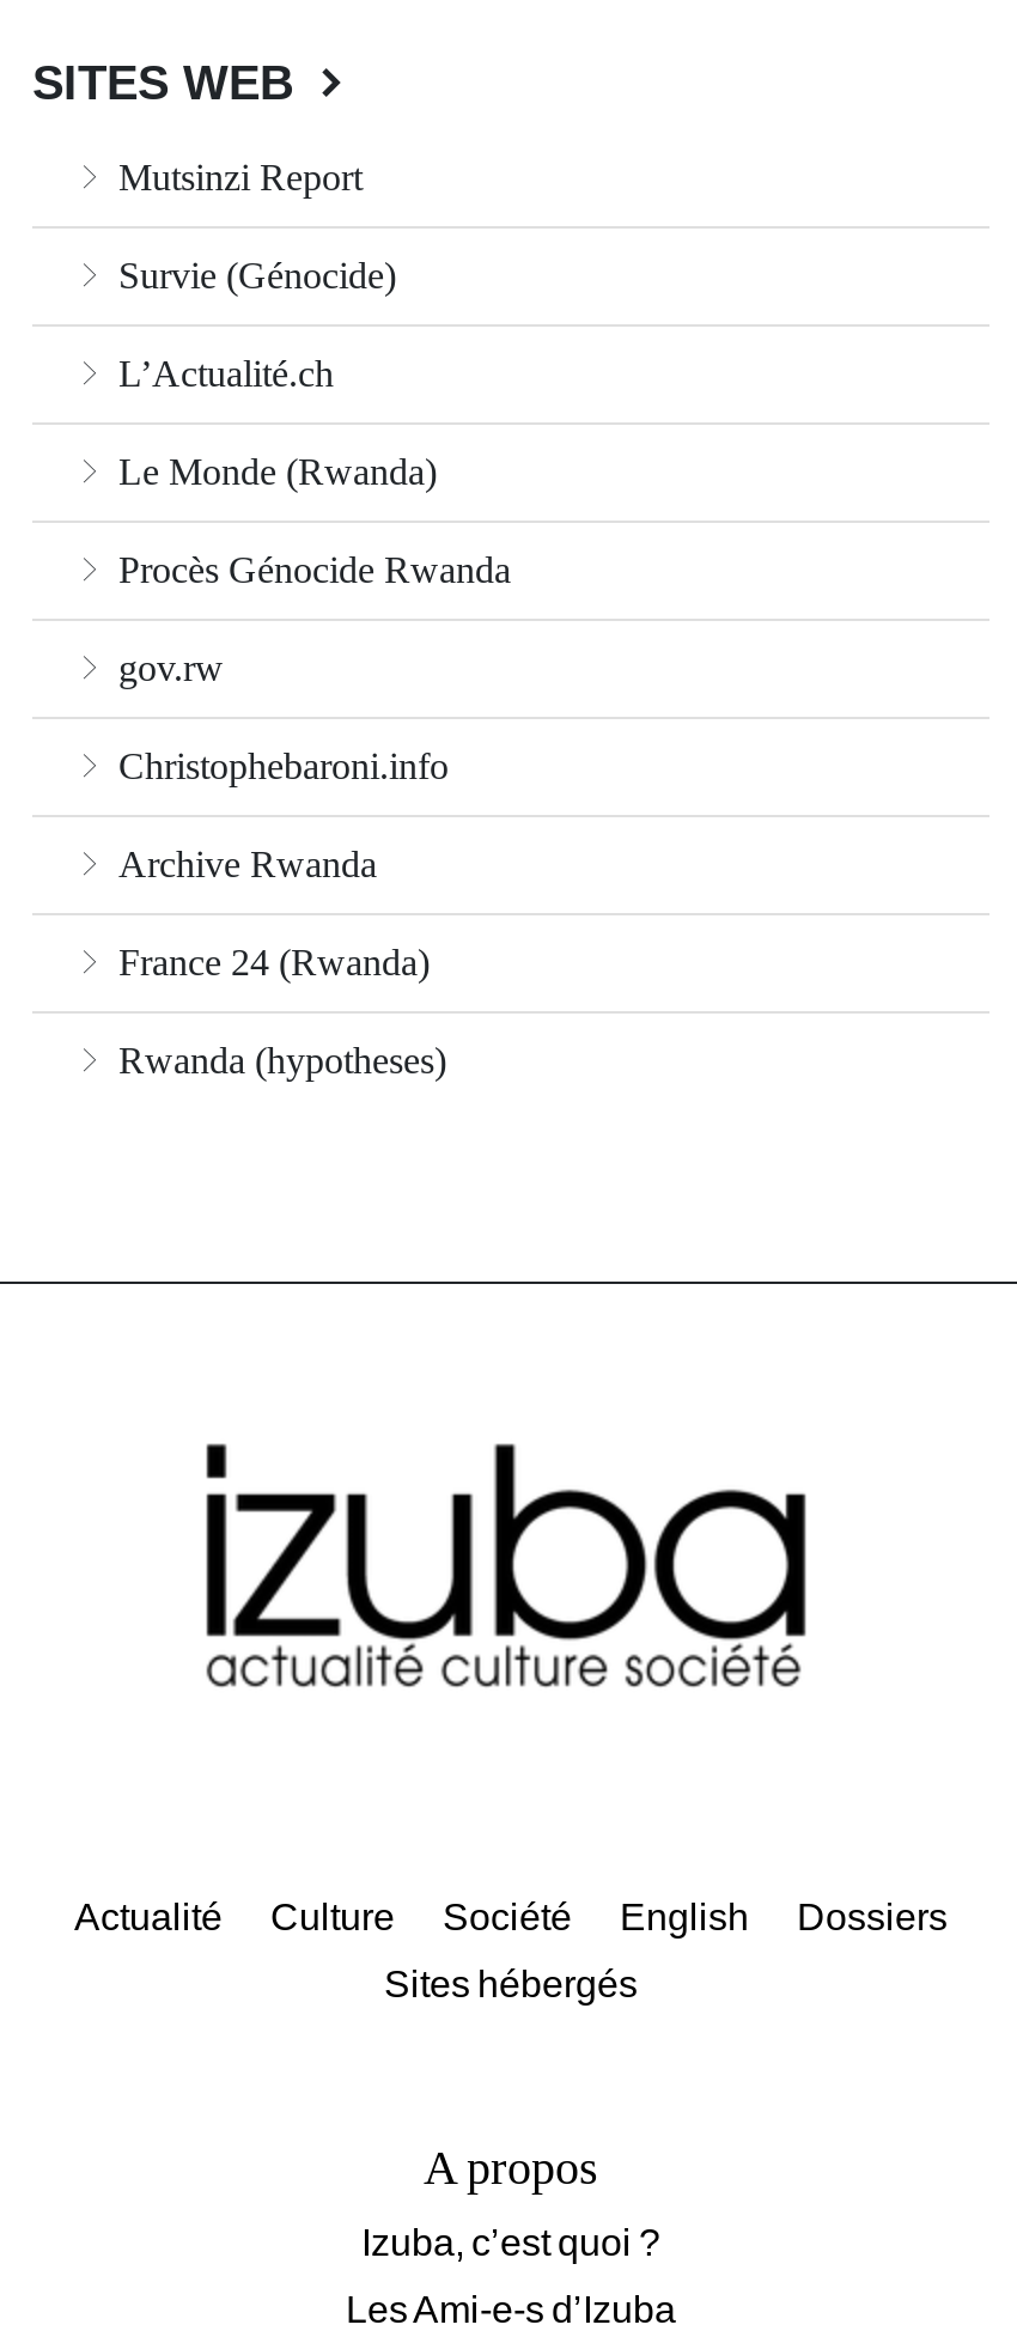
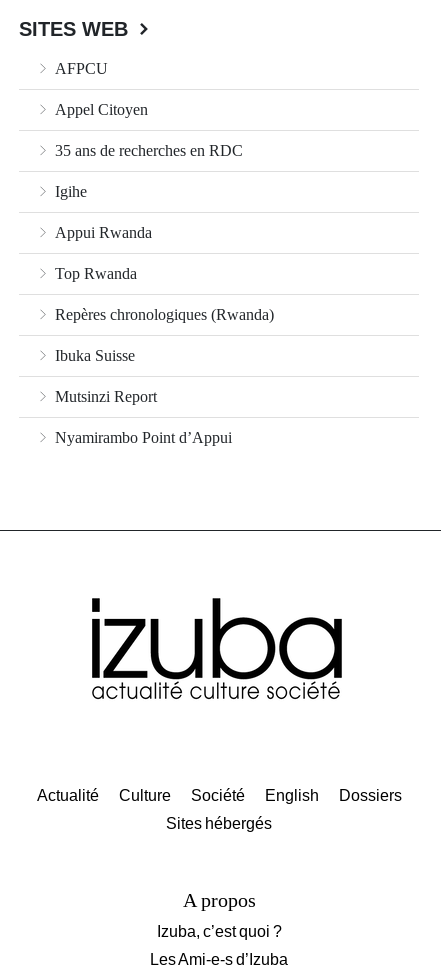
+ AFPCU
+ Appel Citoyen
+ 35 ans de recherches en RDC
+ Igihe
+ Appui Rwanda
+ Top Rwanda
+ Repères chronologiques (Rwanda)
+ Ibuka Suisse

moved down: Mutsinzi Report

- Survie (Génocide)
- L’Actualité.ch
- Le Monde (Rwanda)
- Procès Génocide Rwanda
- gov.rw
- Christophebaroni.info
- Archive Rwanda
- France 24 (Rwanda)
- Rwanda (hypotheses)
+ Nyamirambo Point d’Appui
